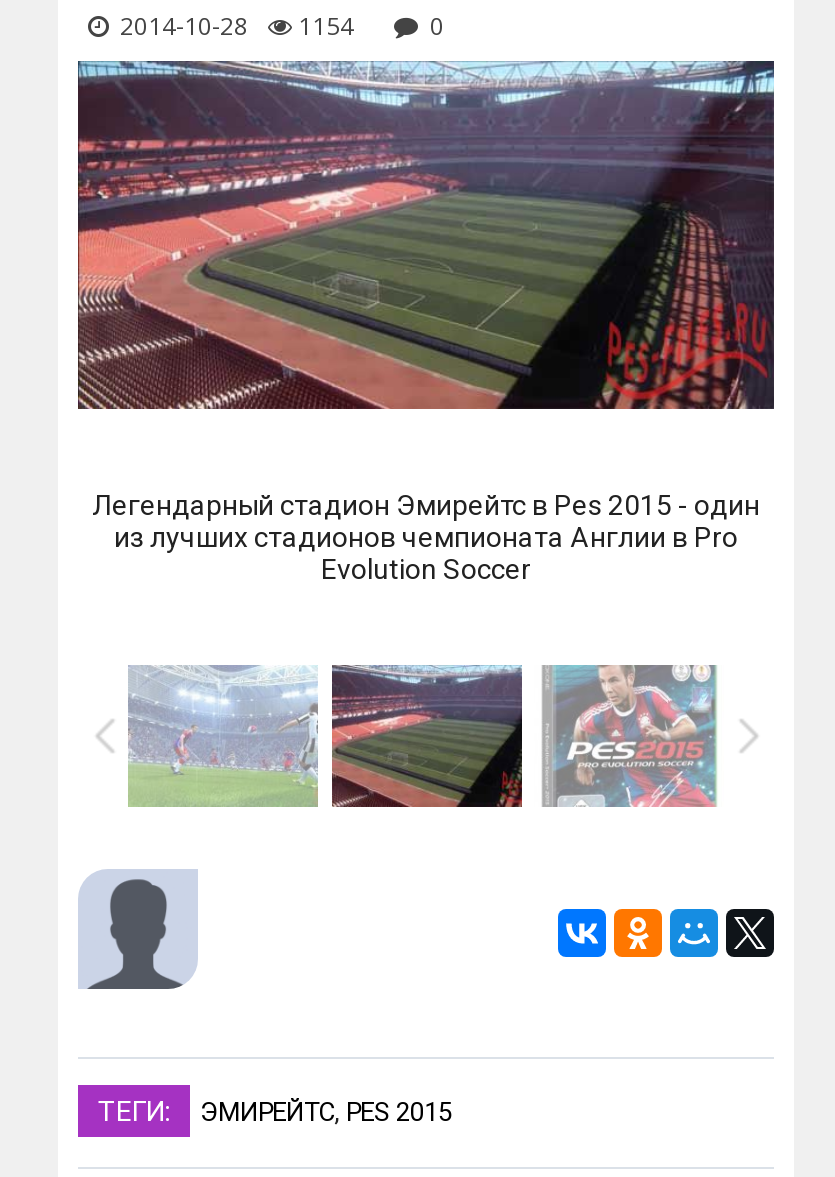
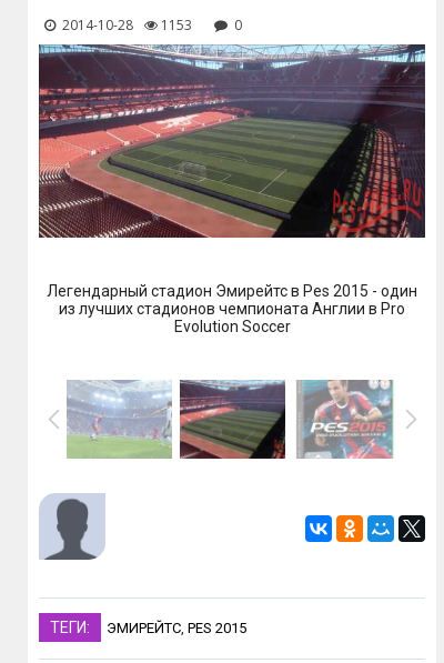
- 2014-10-28 1154
+ 2014-10-28 1153
